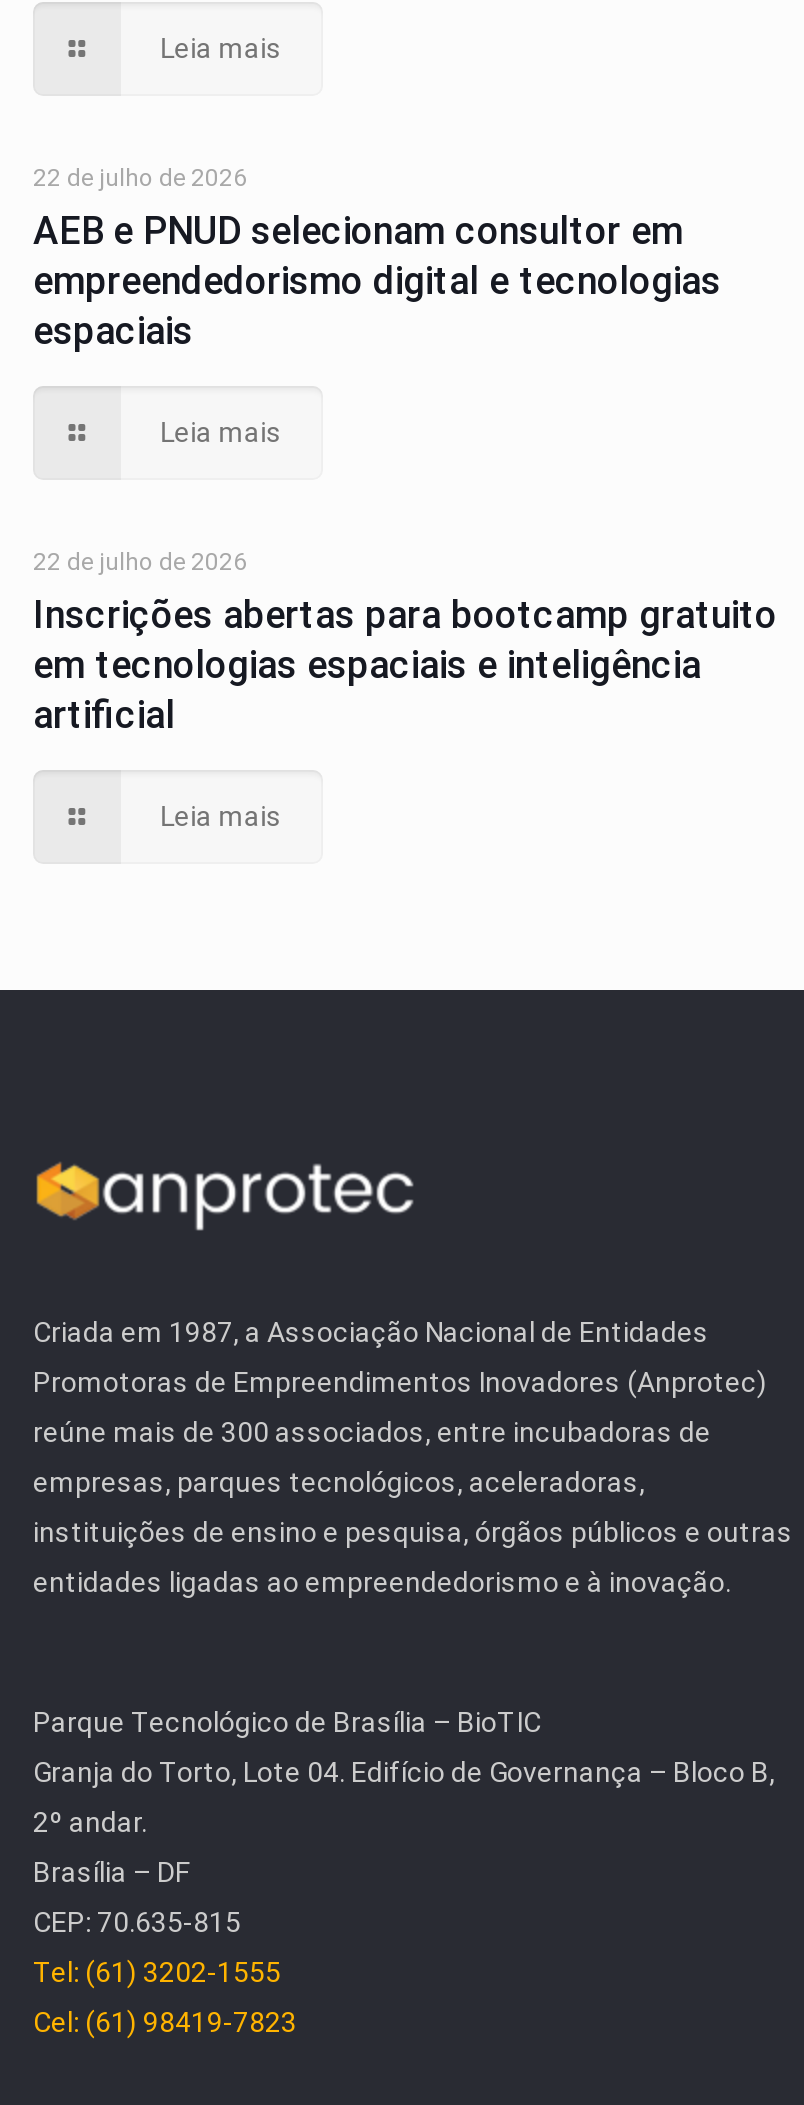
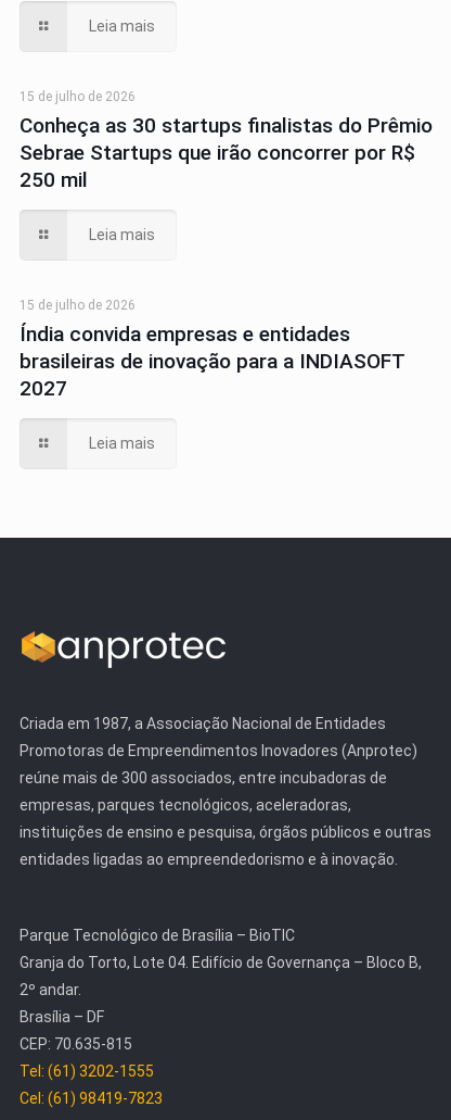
- 22 de julho de 2026
- AEB e PNUD selecionam consultor em
- empreendedorismo digital e tecnologias
- espaciais
+ 15 de julho de 2026
+ Conheça as 30 startups finalistas do Prêmio
+ Sebrae Startups que irão concorrer por R$
+ 250 mil

- 22 de julho de 2026
- Inscrições abertas para bootcamp gratuito
- em tecnologias espaciais e inteligência
- artificial
+ 15 de julho de 2026
+ Índia convida empresas e entidades
+ brasileiras de inovação para a INDIASOFT
+ 2027
